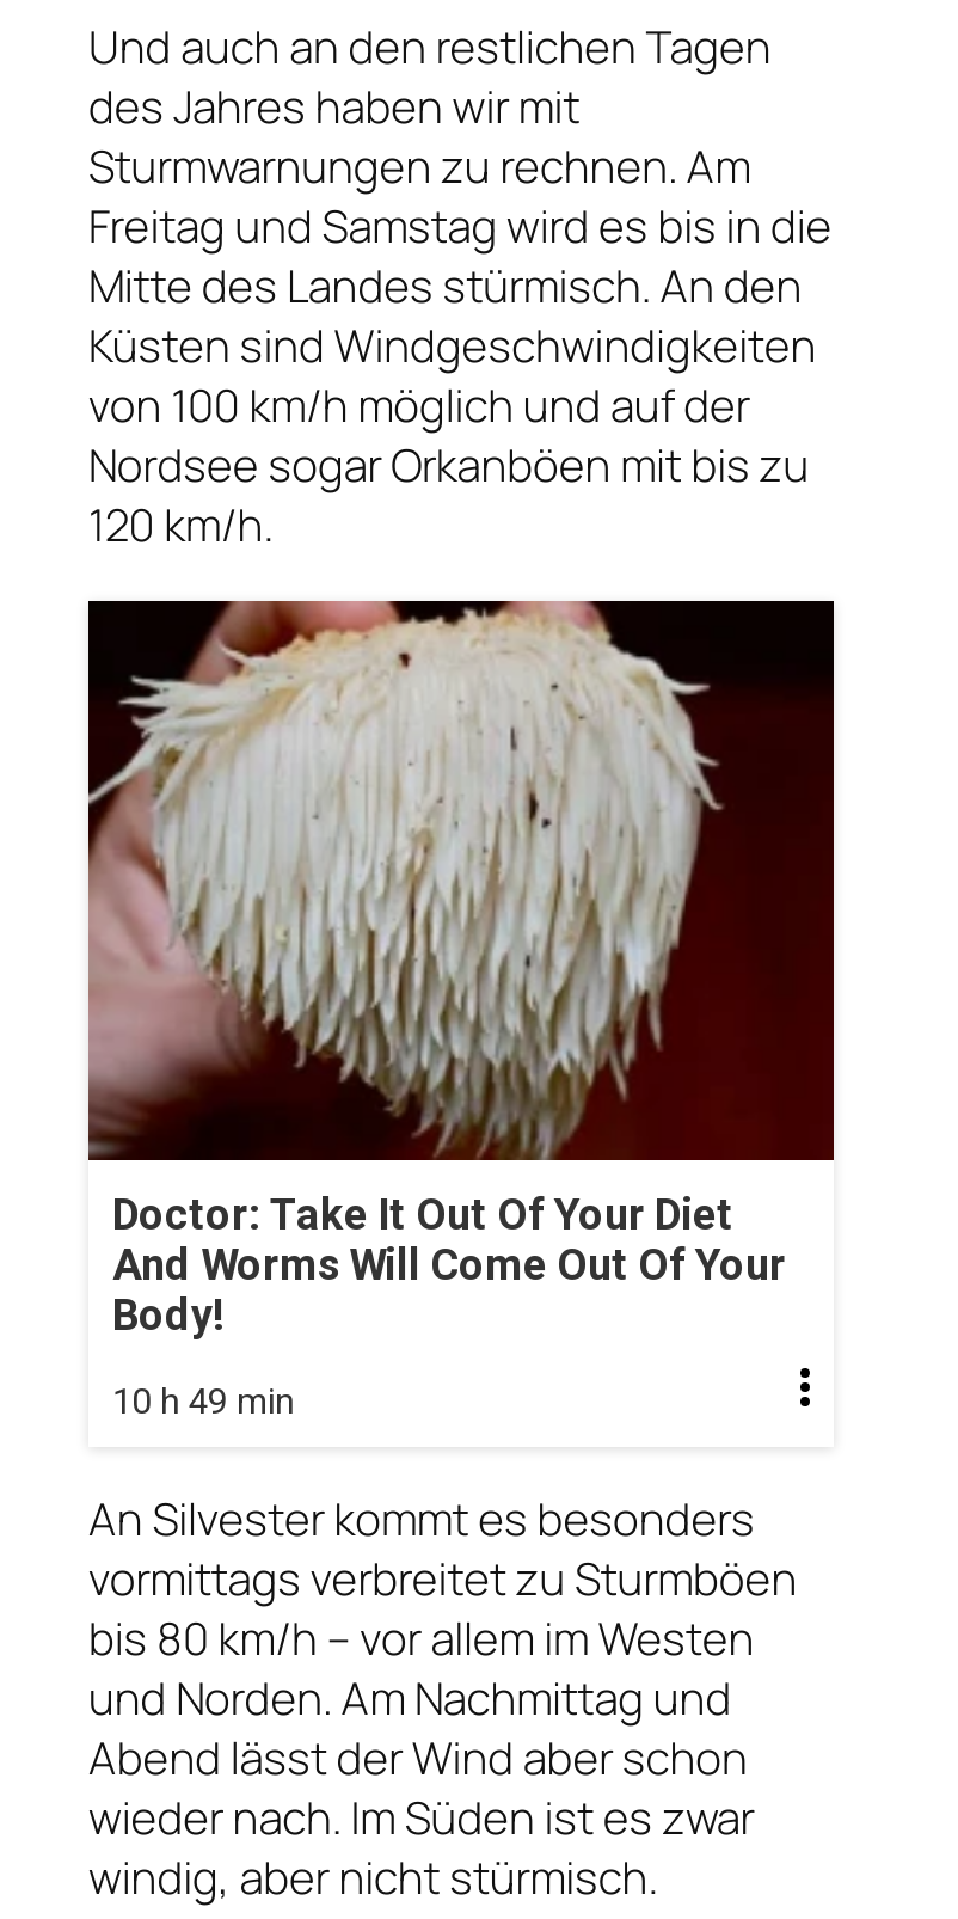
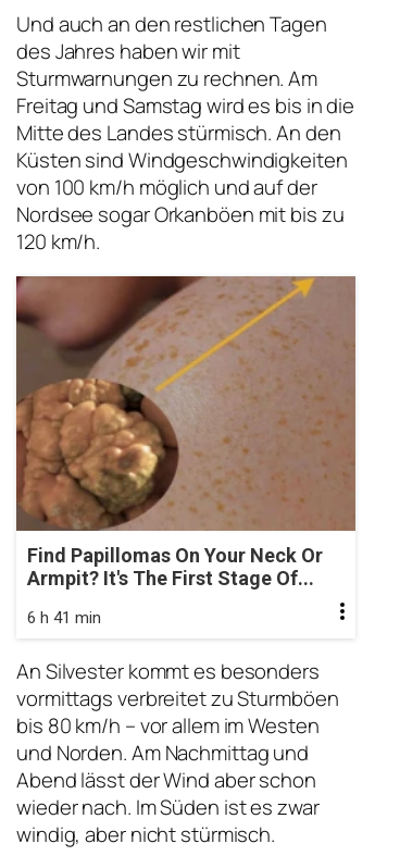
- [image]
- Doctor: Take It Out Of Your Diet
- And Worms Will Come Out Of Your
- Body!
+ [image]
+ Find Papillomas On Your Neck Or
+ Armpit? It's The First Stage Of...

- 10 h 49 min
+ 6 h 41 min
